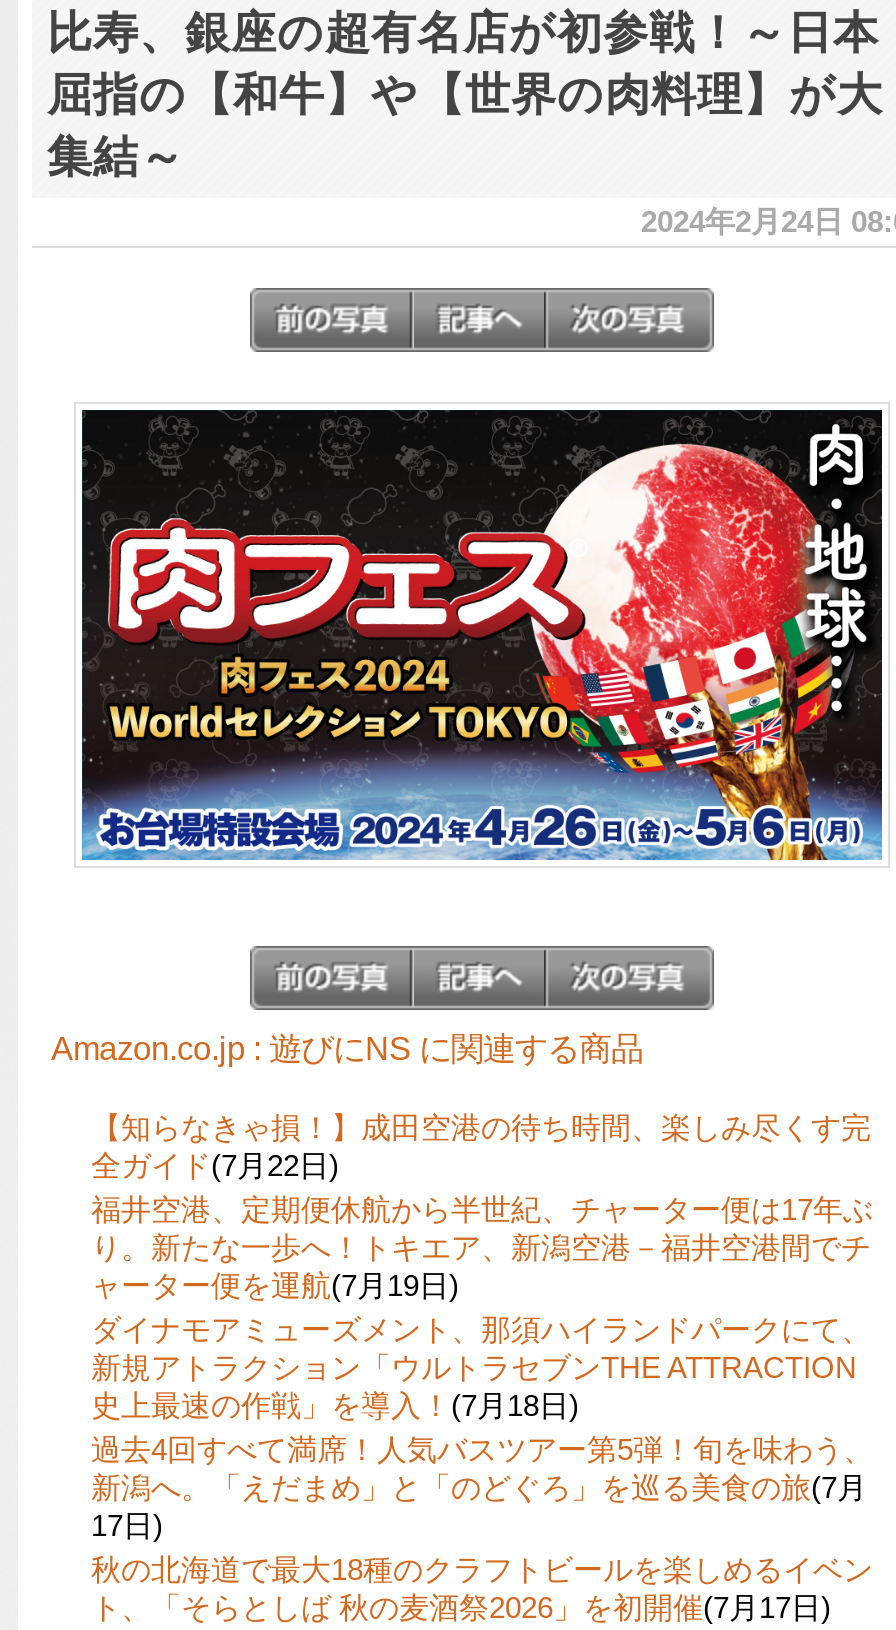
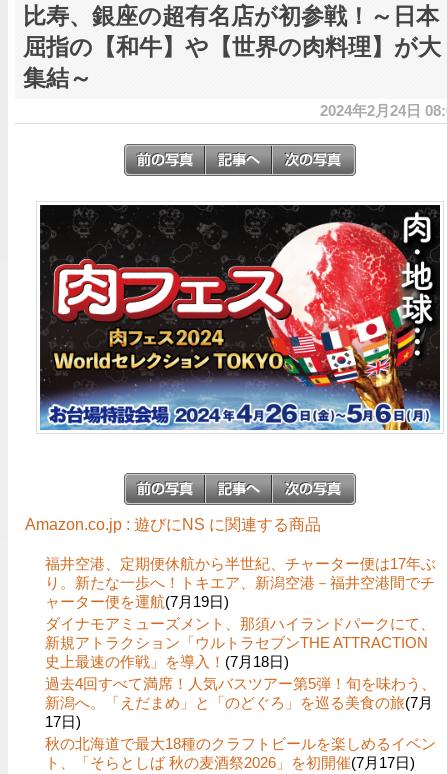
- 【知らなきゃ損！】成田空港の待ち時間、楽しみ尽くす完
- 全ガイド(7月22日)
